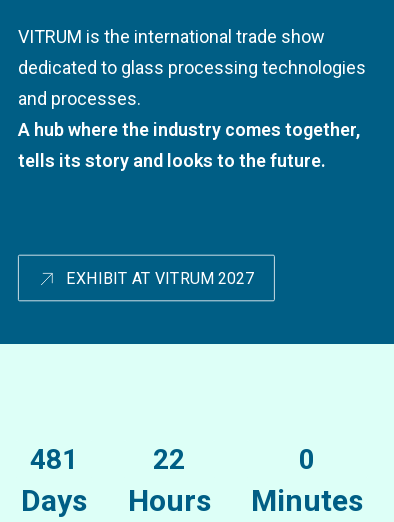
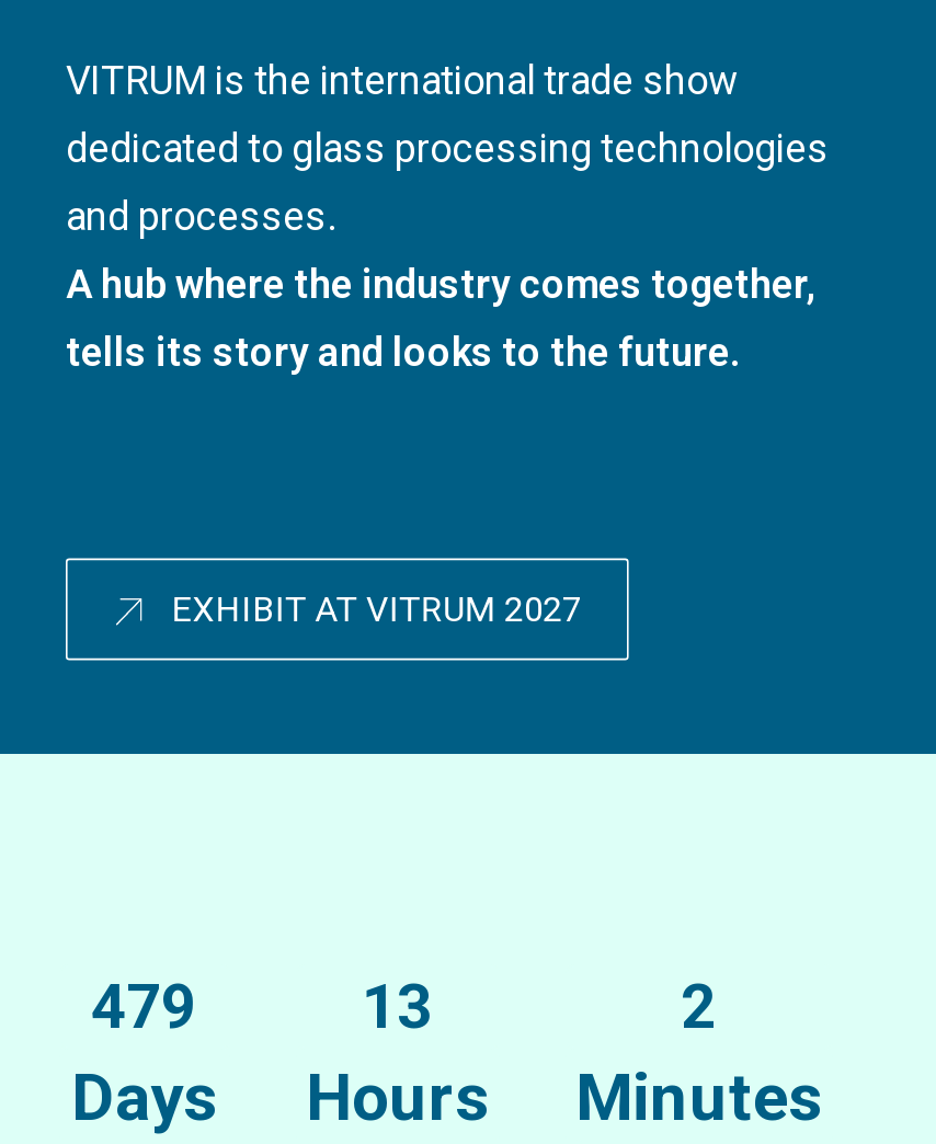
- 481
+ 479

- 22
+ 13

- 0
+ 2
